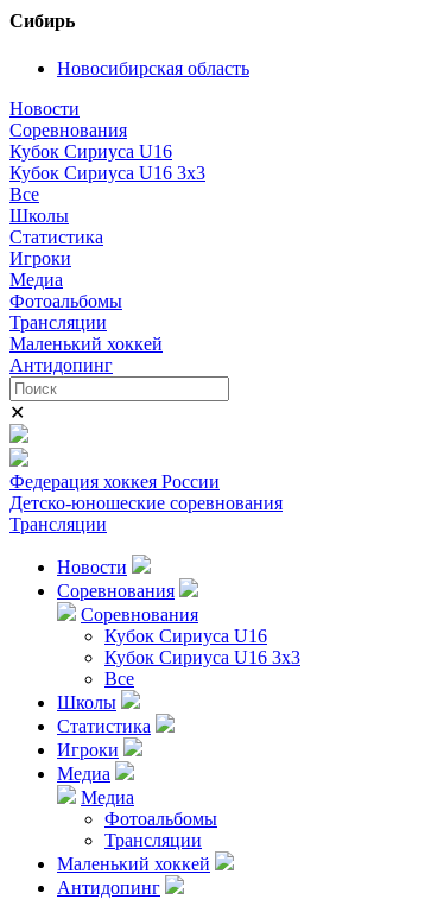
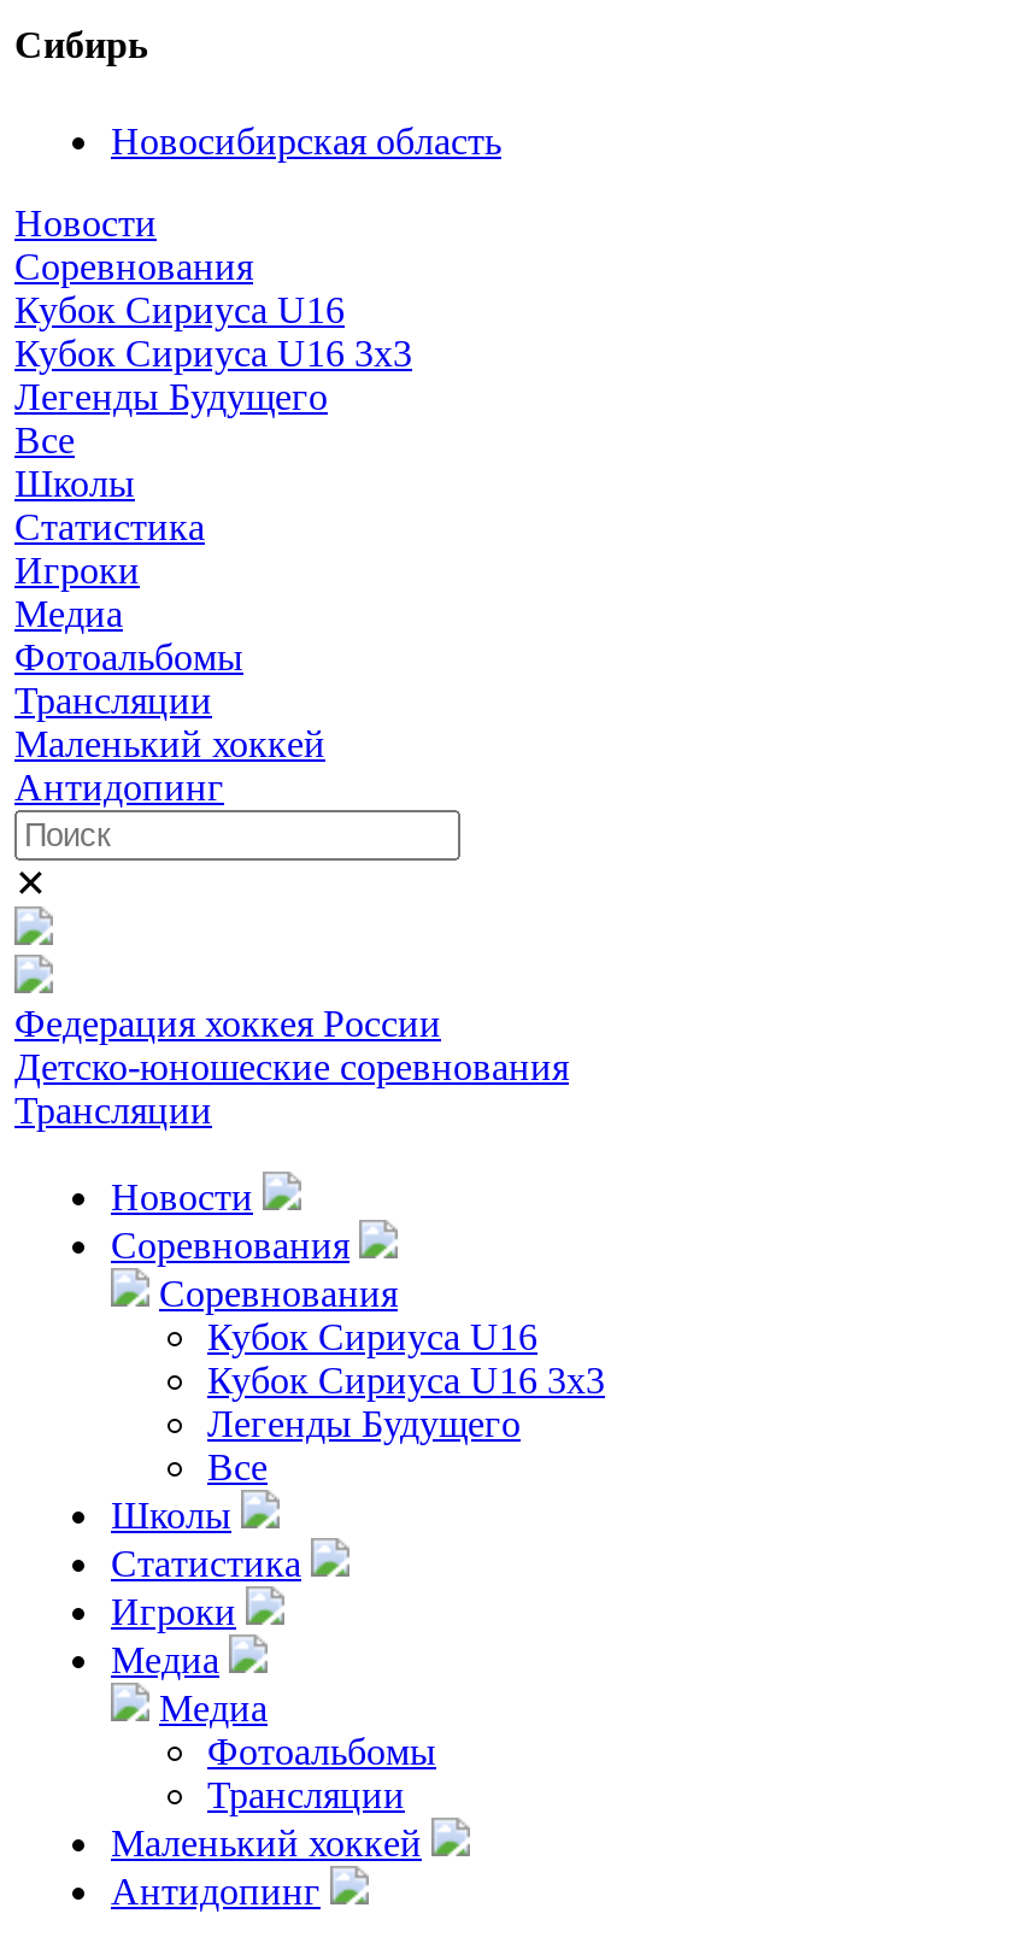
+ Легенды Будущего

+ Легенды Будущего
